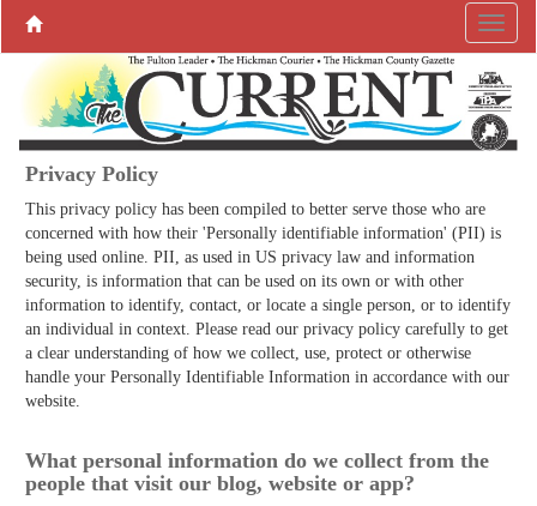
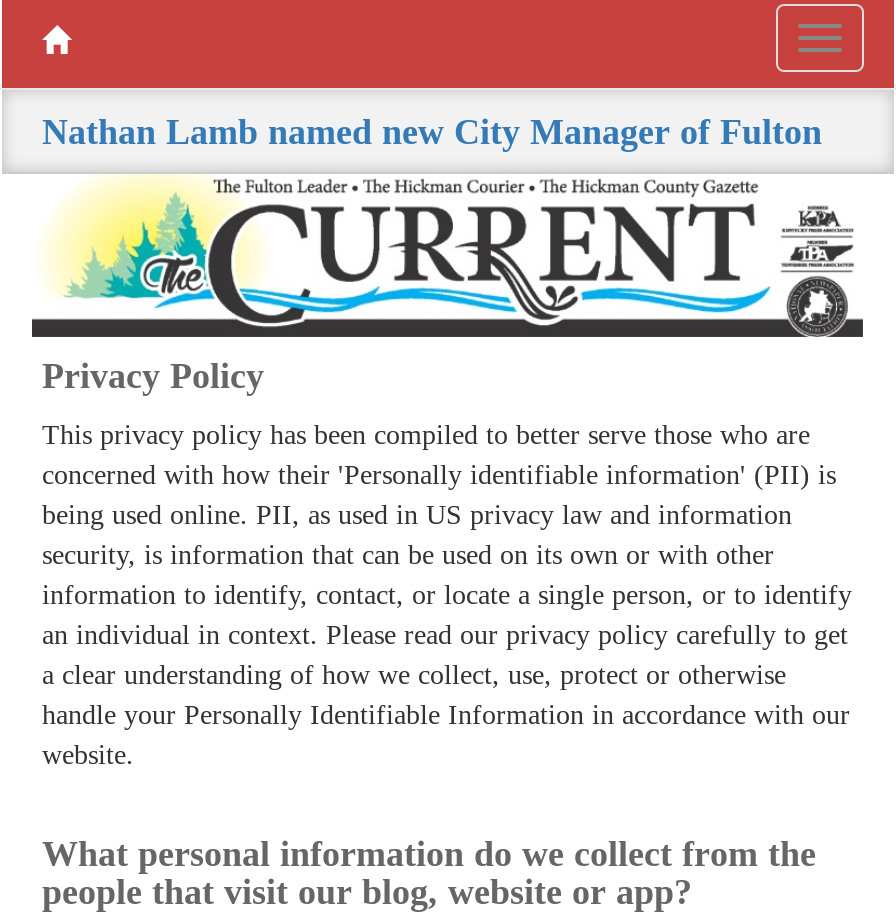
+ [image]
+ Nathan Lamb named new City Manager of Fulton
